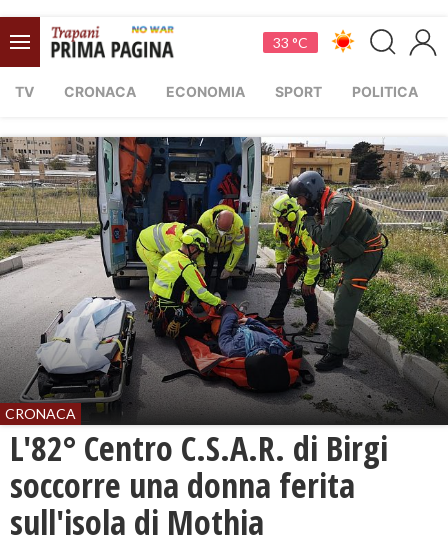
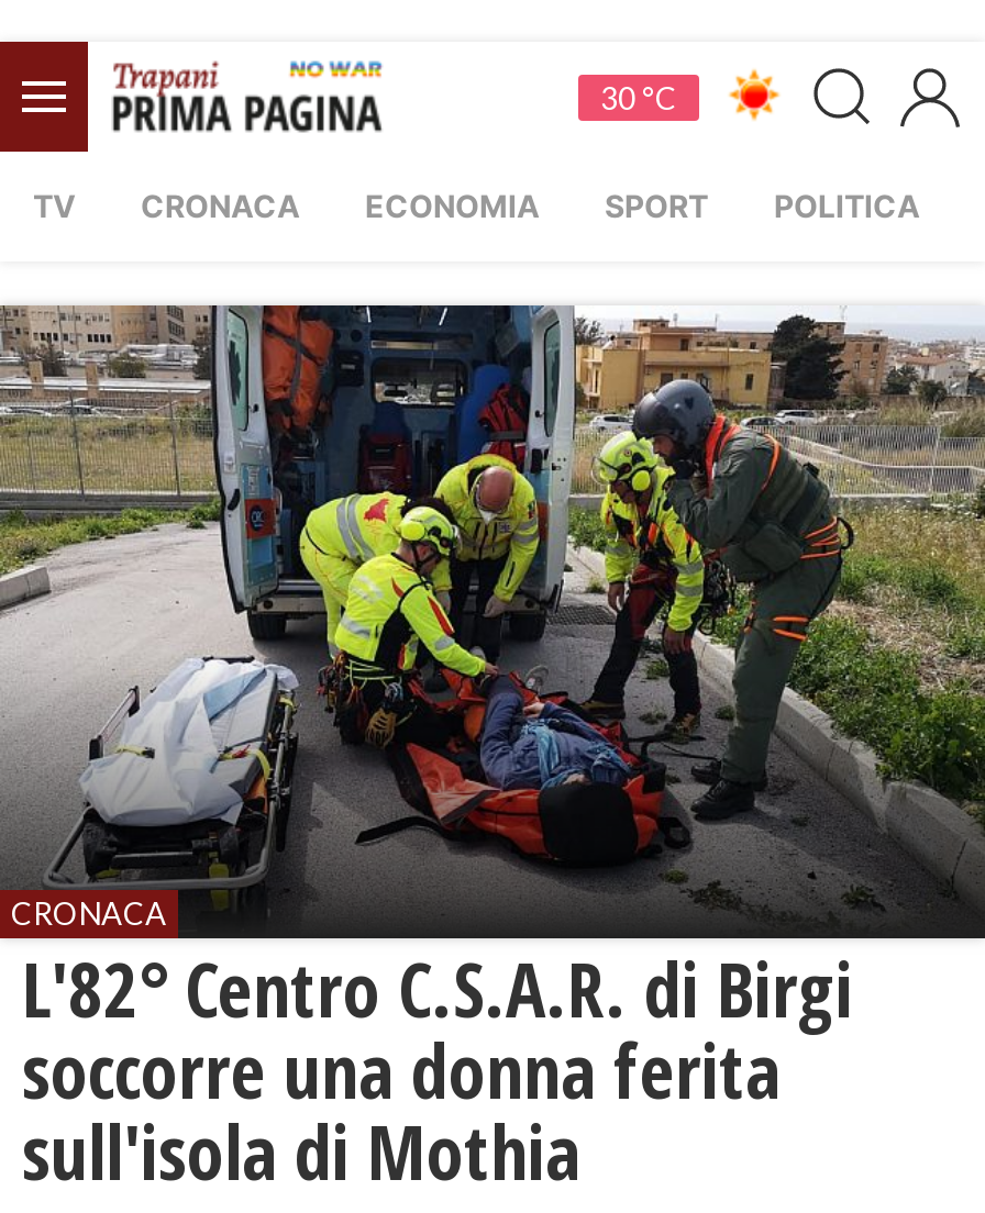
- 33 °C
+ 30 °C
